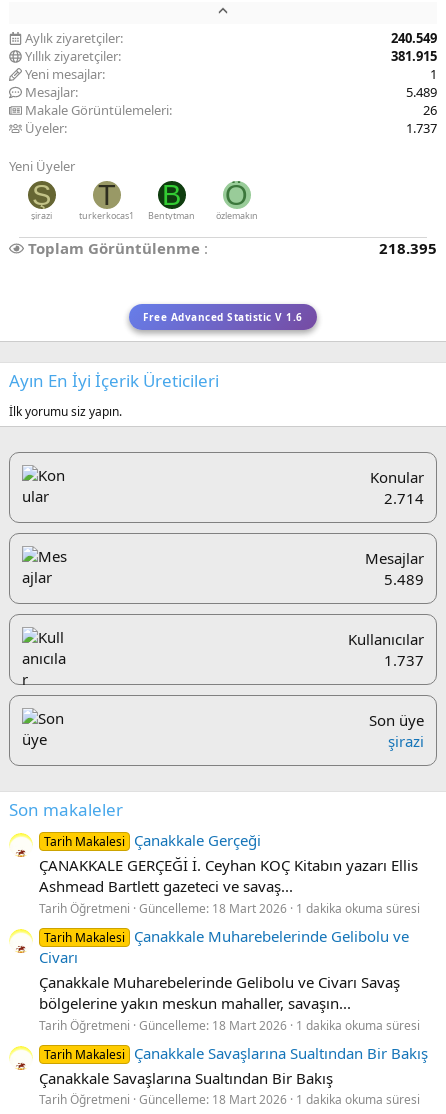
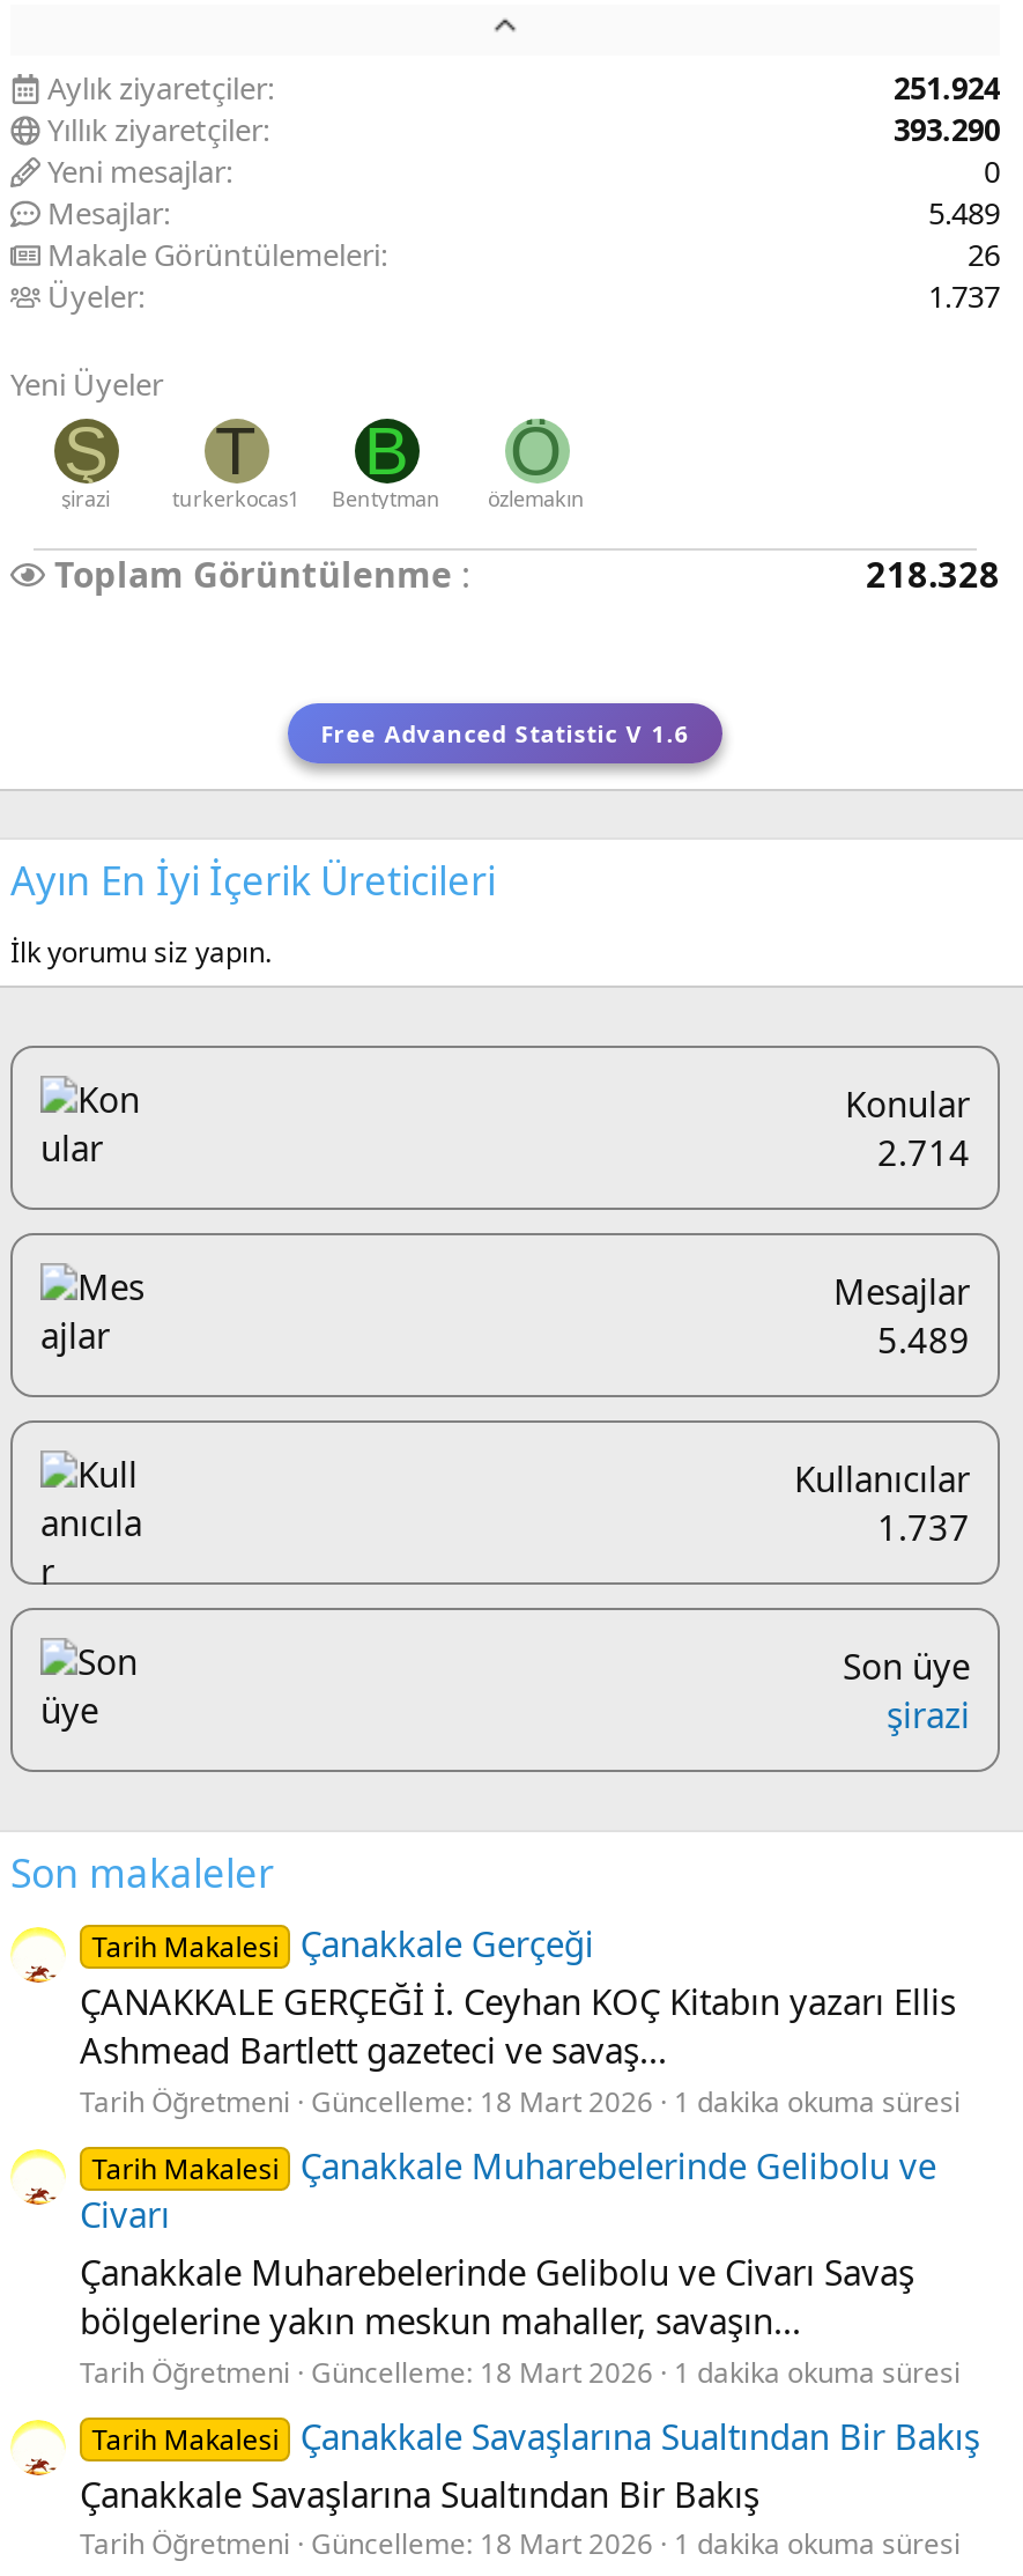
- 240.549
+ 251.924

- 381.915
+ 393.290

- 1
+ 0

- 218.395
+ 218.328
